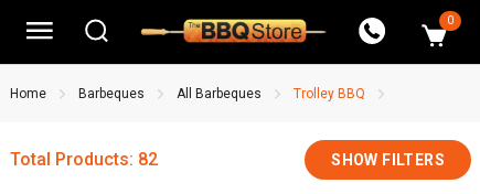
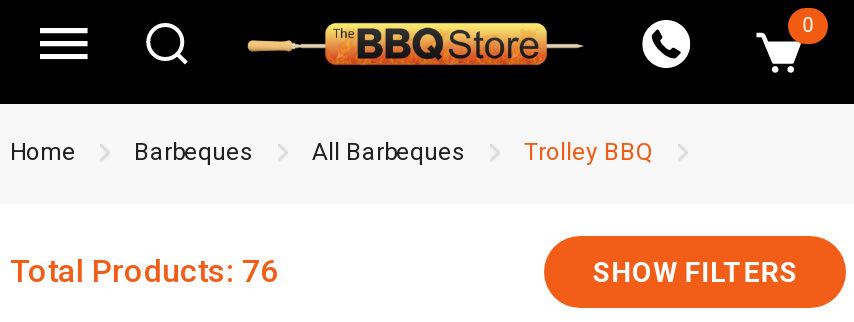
- Total Products: 82
+ Total Products: 76
